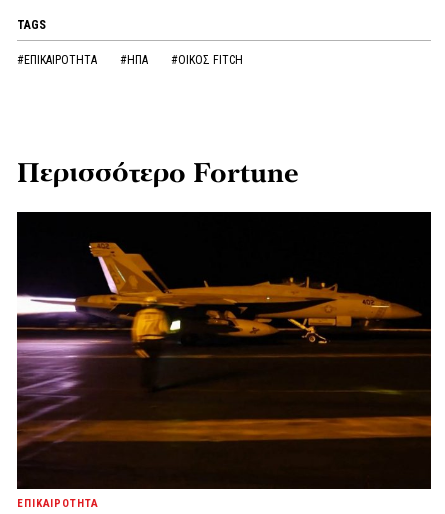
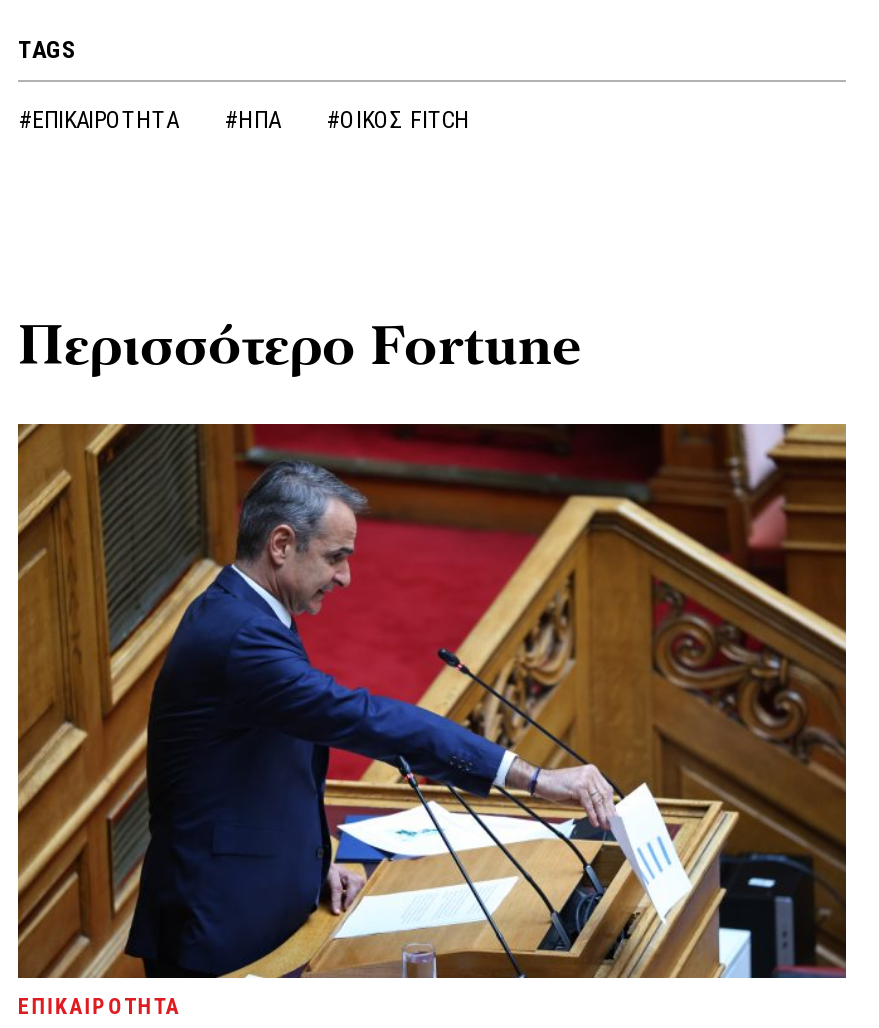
- [image]
+ [image]
